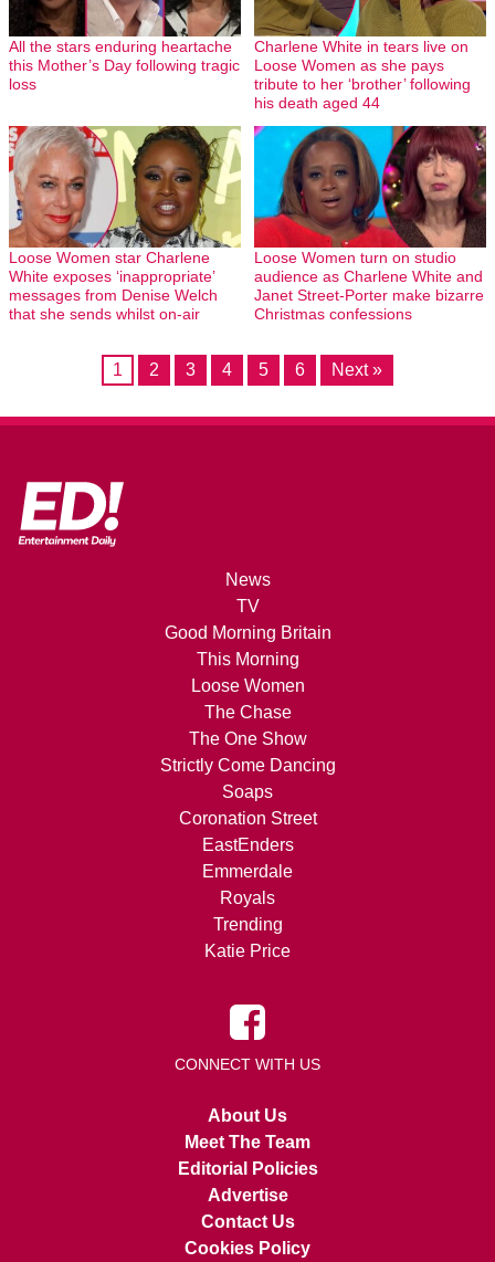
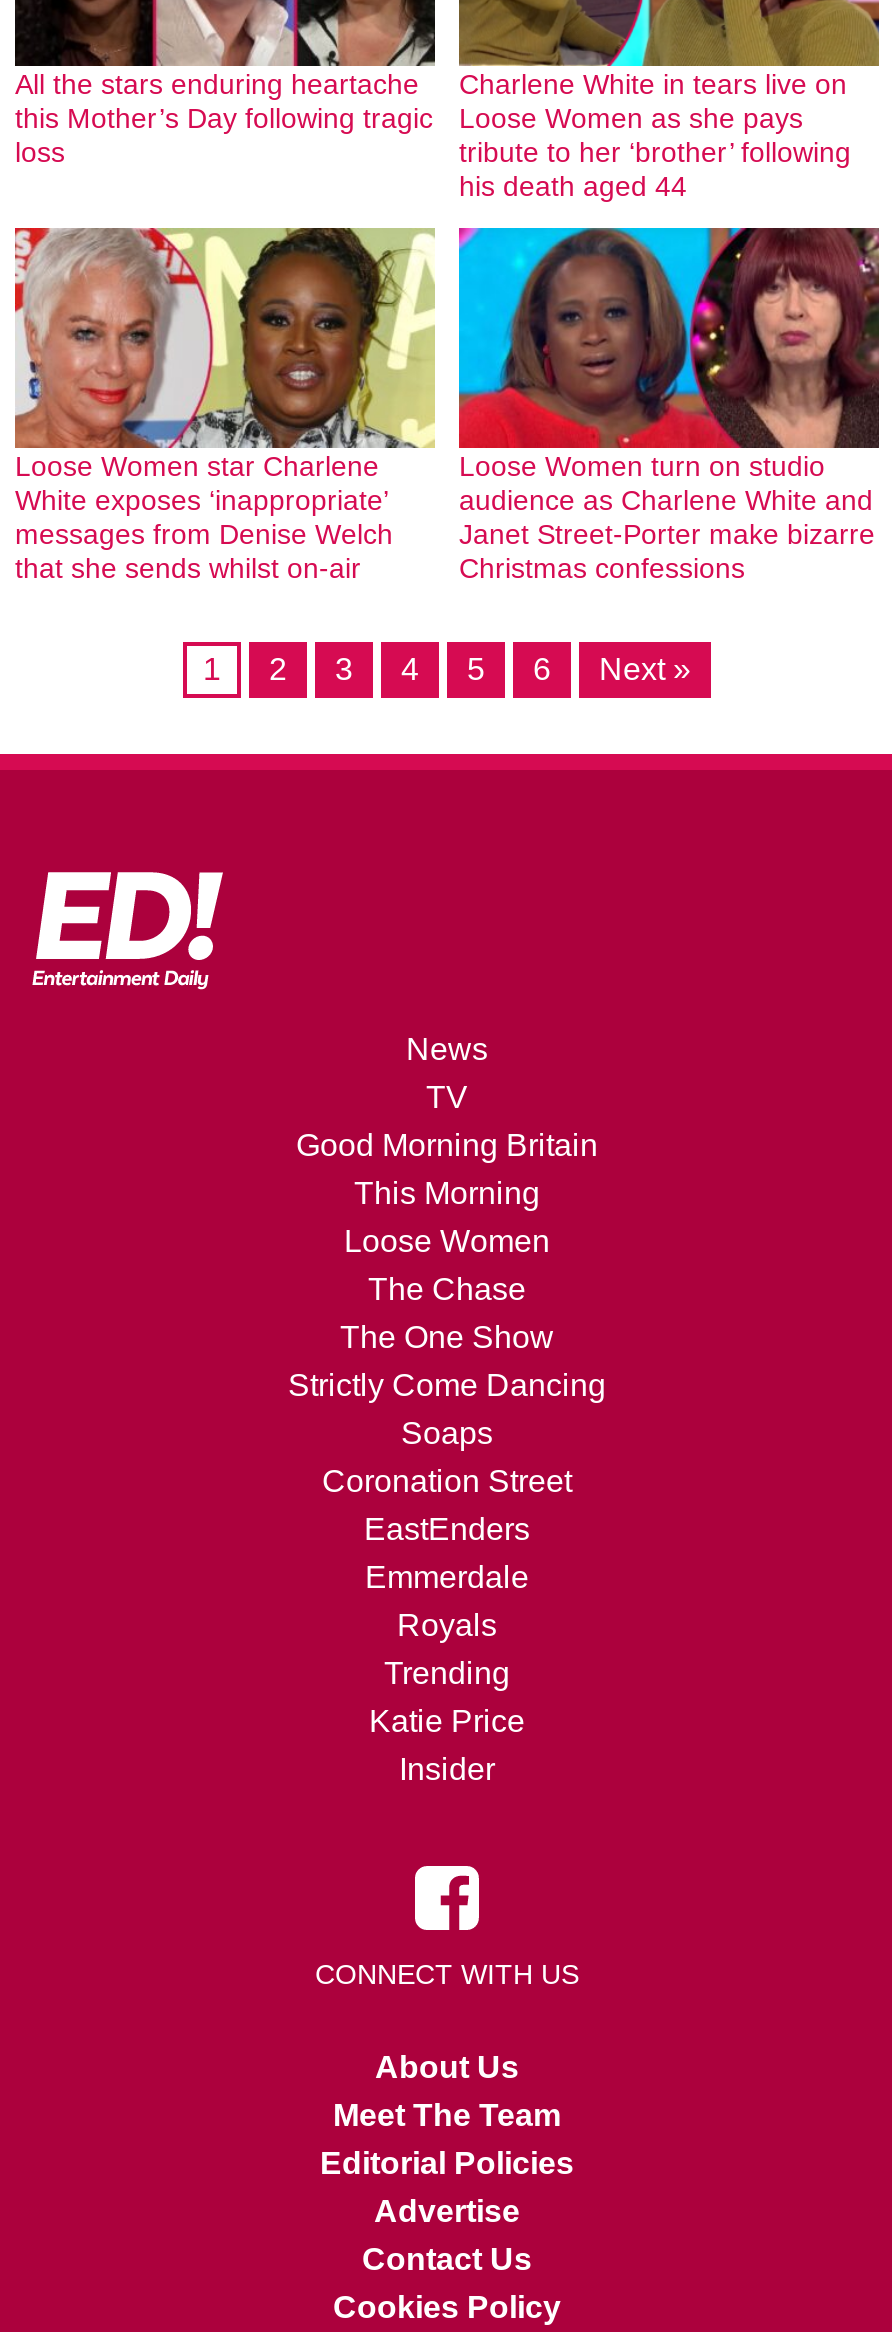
+ Insider
